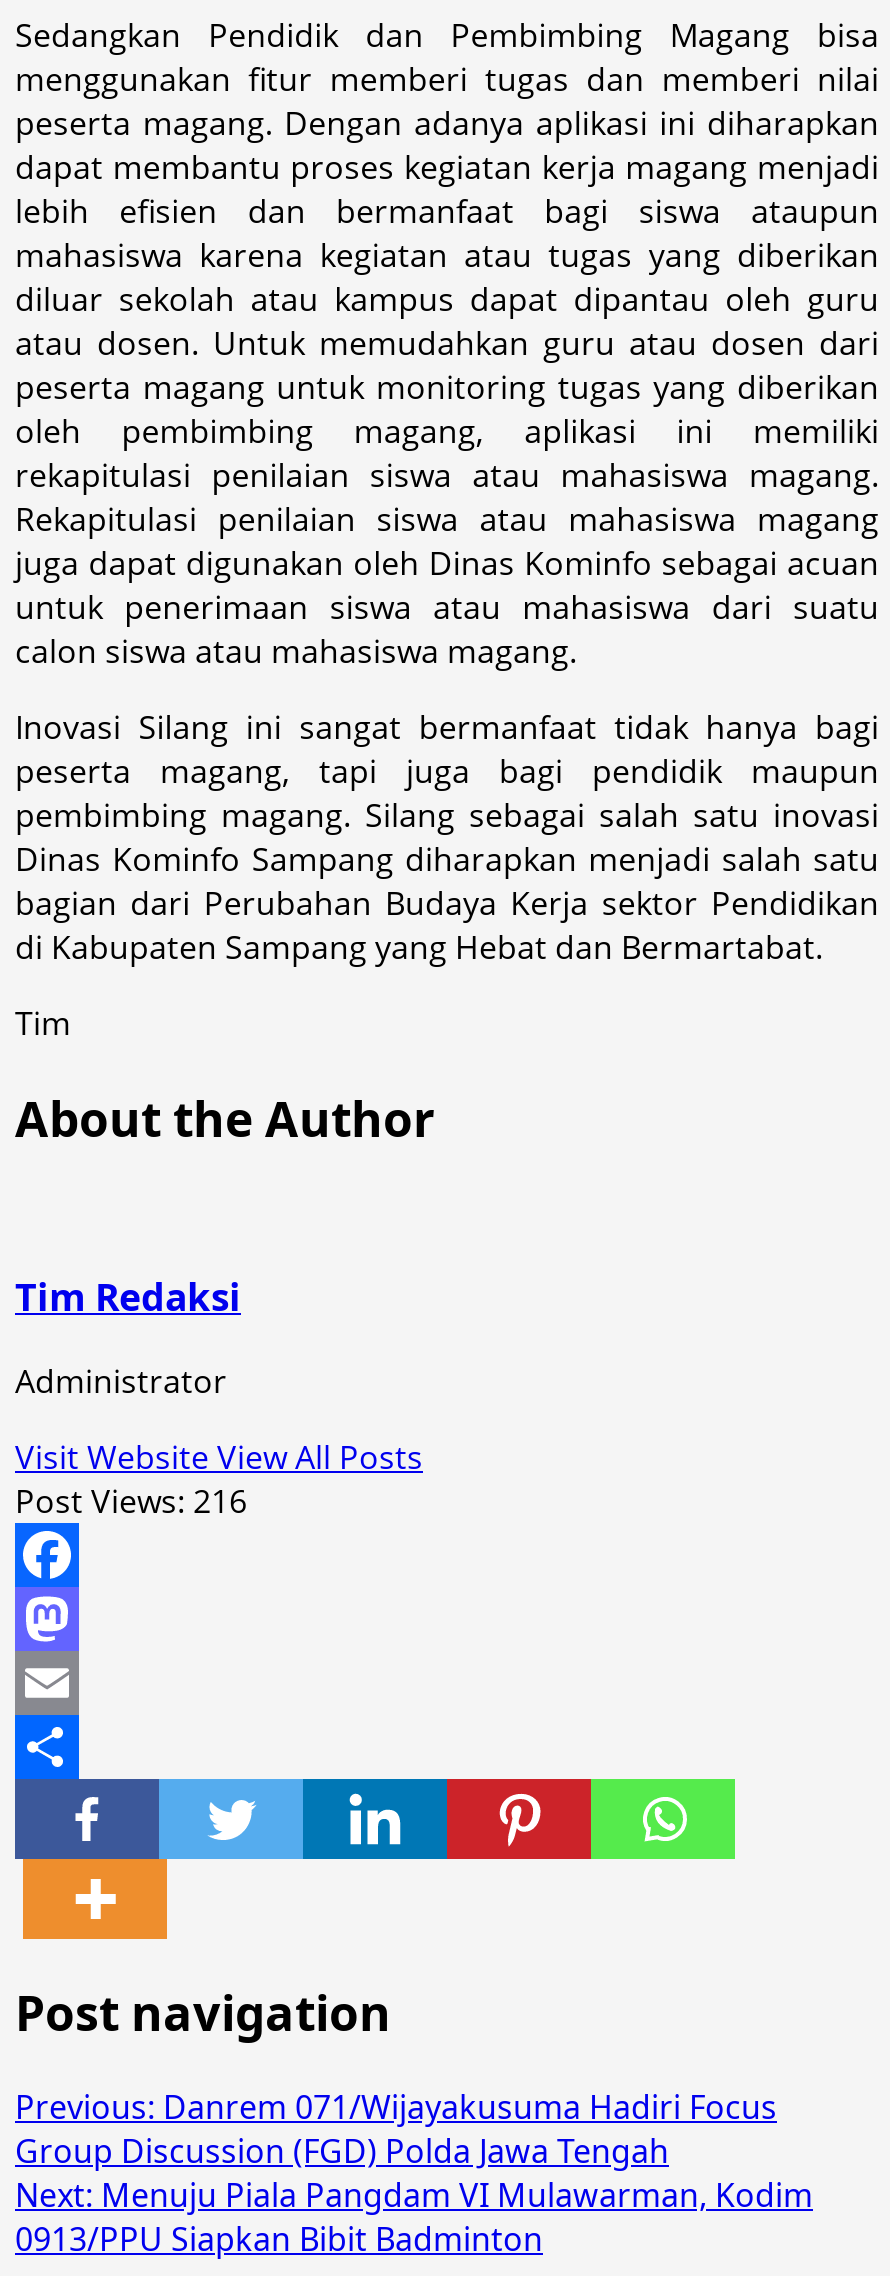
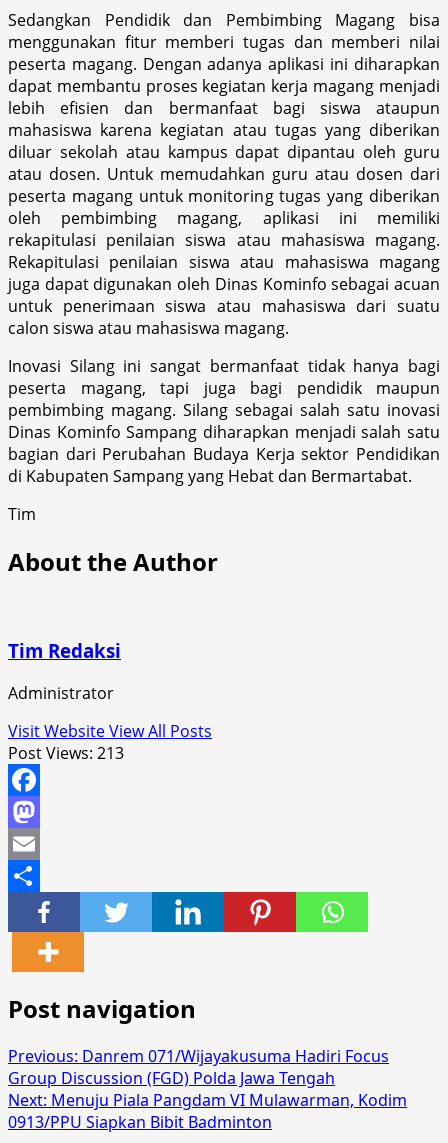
- Post Views: 216
+ Post Views: 213
